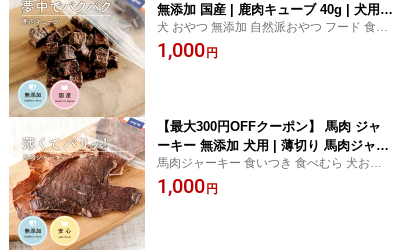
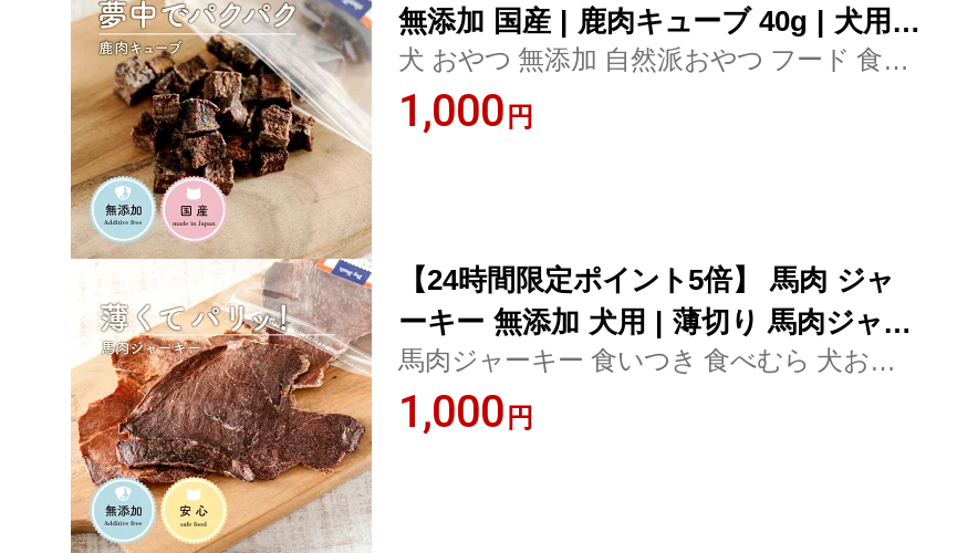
- 【最大300円OFFクーポン】 馬肉 ジャ
+ 【24時間限定ポイント5倍】 馬肉 ジャ
